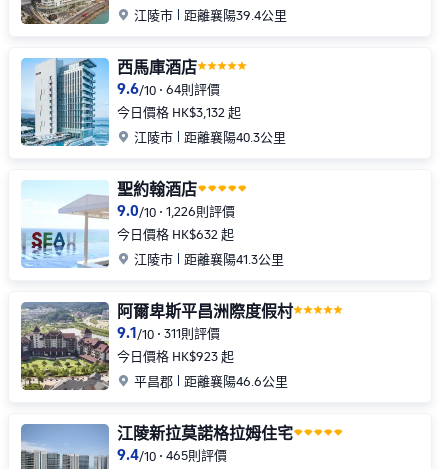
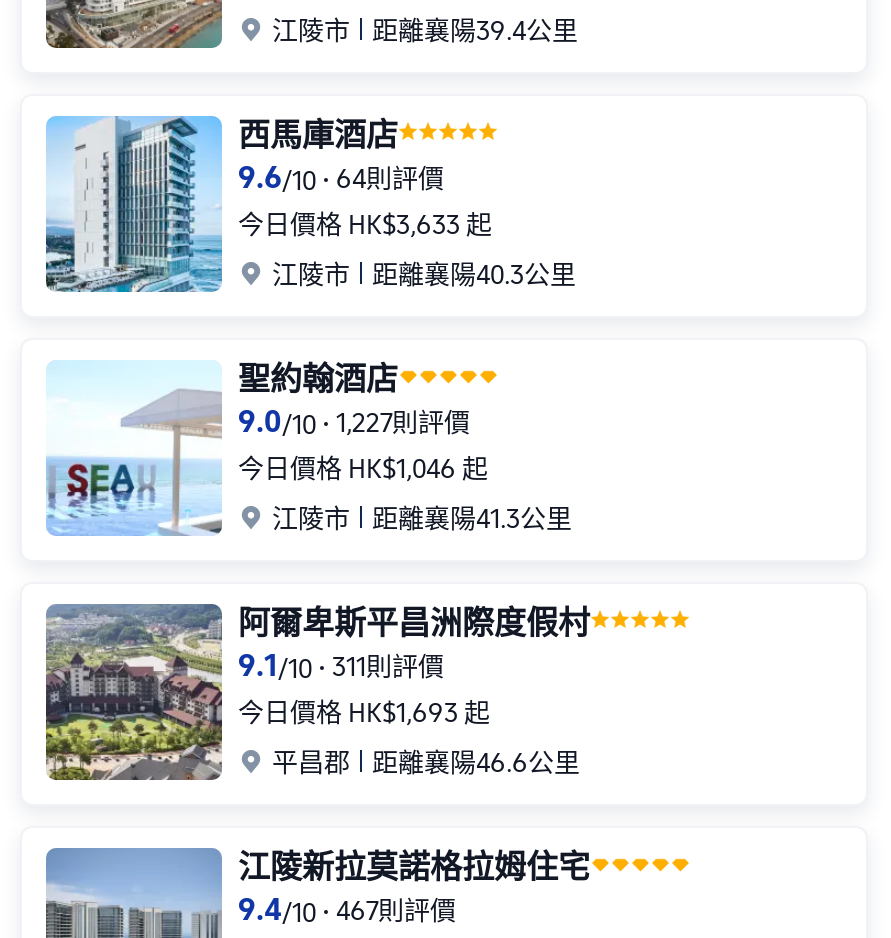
- 今日價格 HK$3,132 起
+ 今日價格 HK$3,633 起

- 9.0/10 1,226則評價
+ 9.0/10 1,227則評價

- 今日價格 HK$632 起
+ 今日價格 HK$1,046 起

- 今日價格 HK$923 起
+ 今日價格 HK$1,693 起

- 9.4/10 465則評價
+ 9.4/10 467則評價
